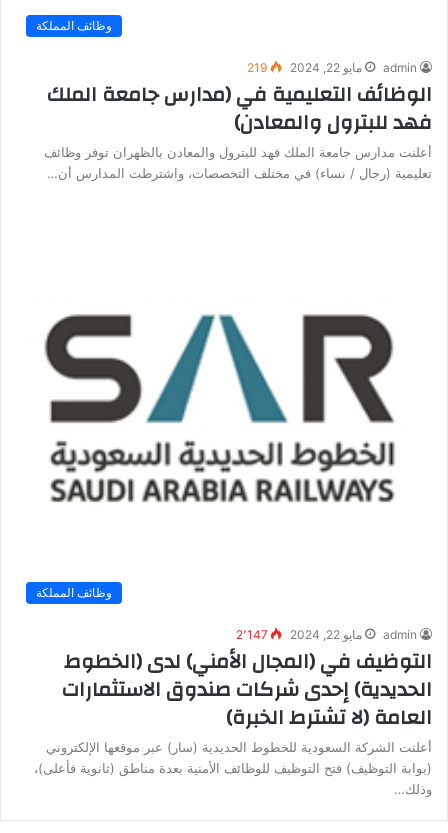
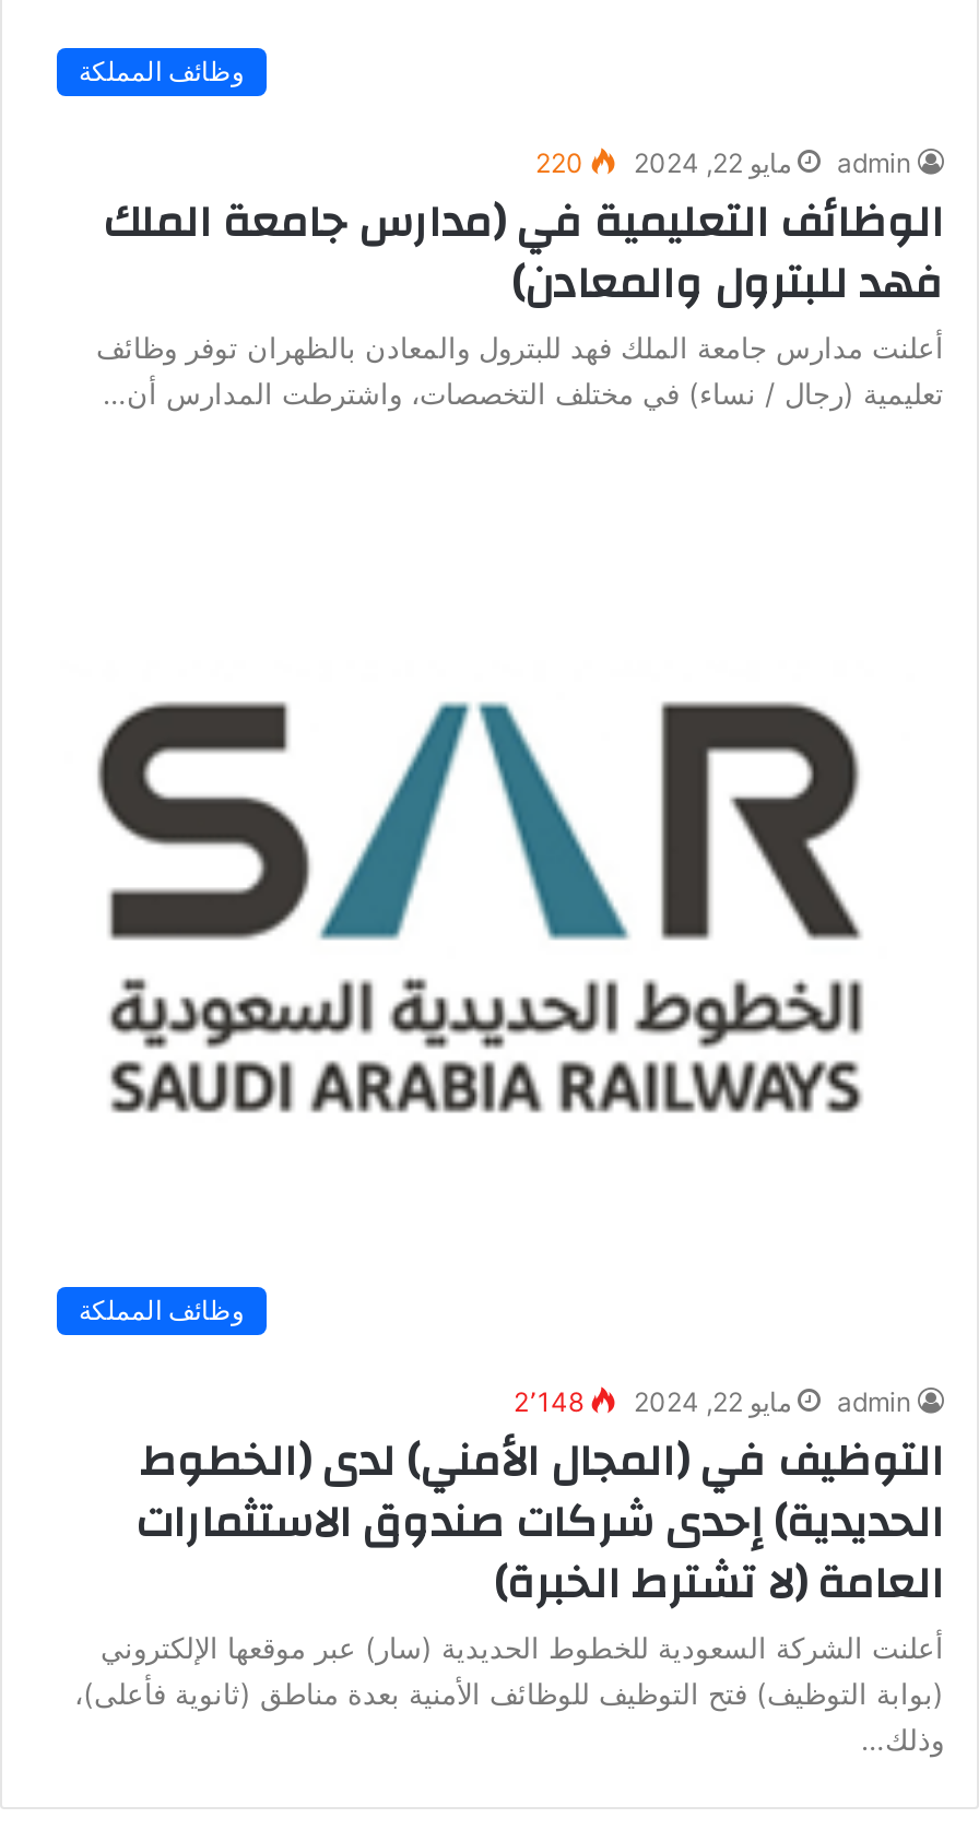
- 219
+ 220

- 2٬147
+ 2٬148
